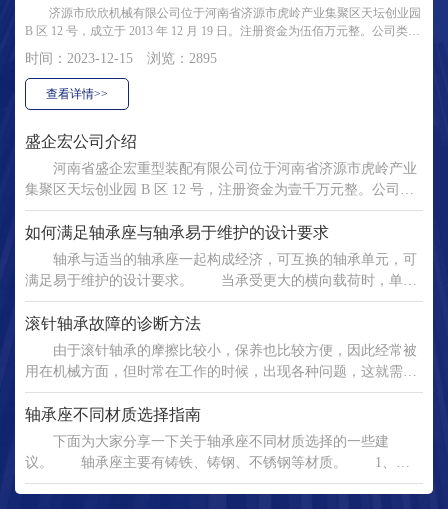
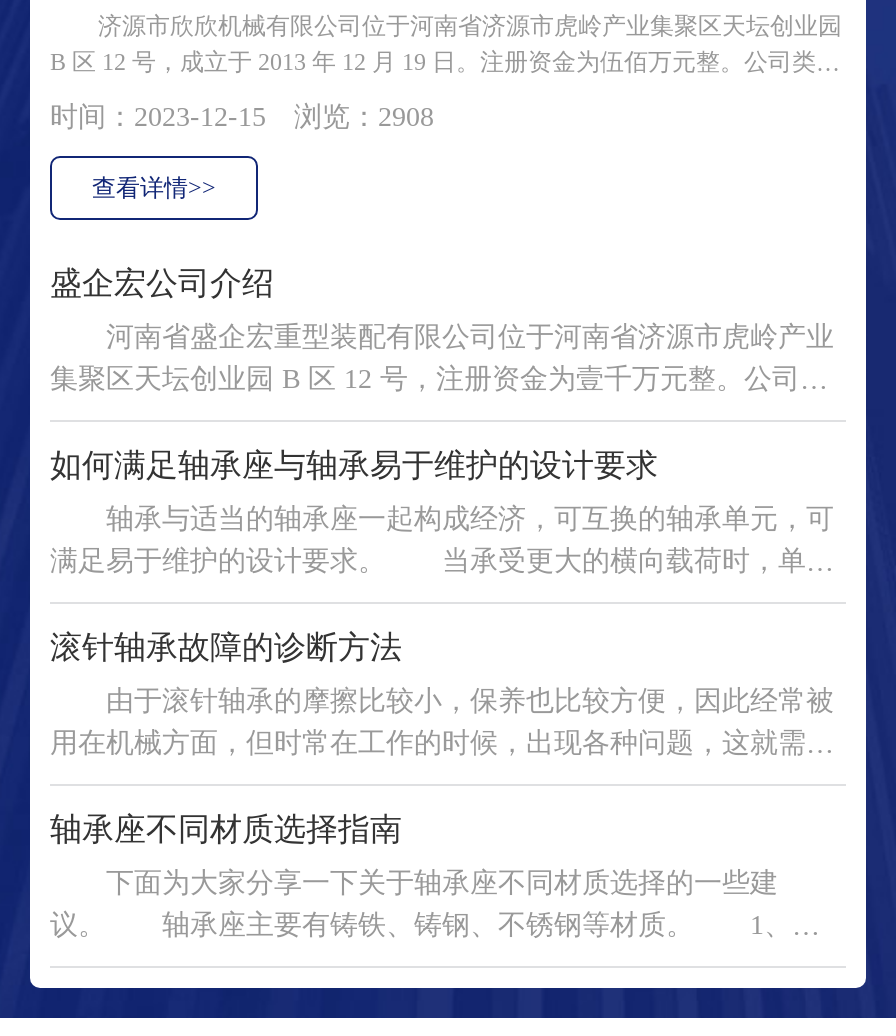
- 时间：2023-12-15 浏览：2895
+ 时间：2023-12-15 浏览：2908
